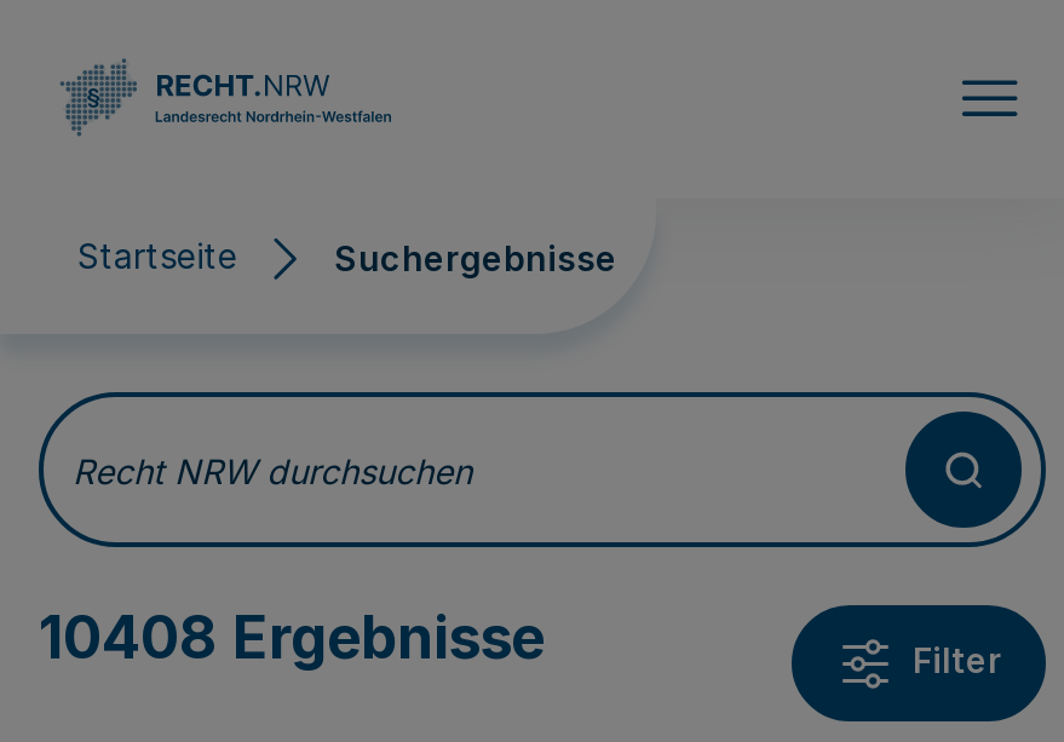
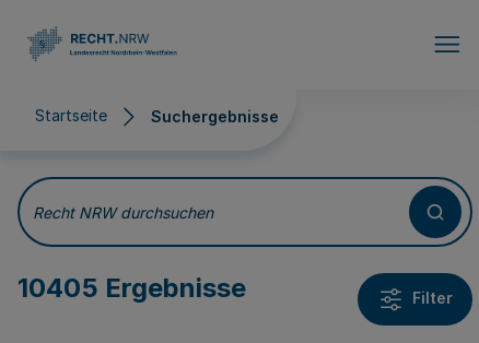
- 10408 Ergebnisse
+ 10405 Ergebnisse
